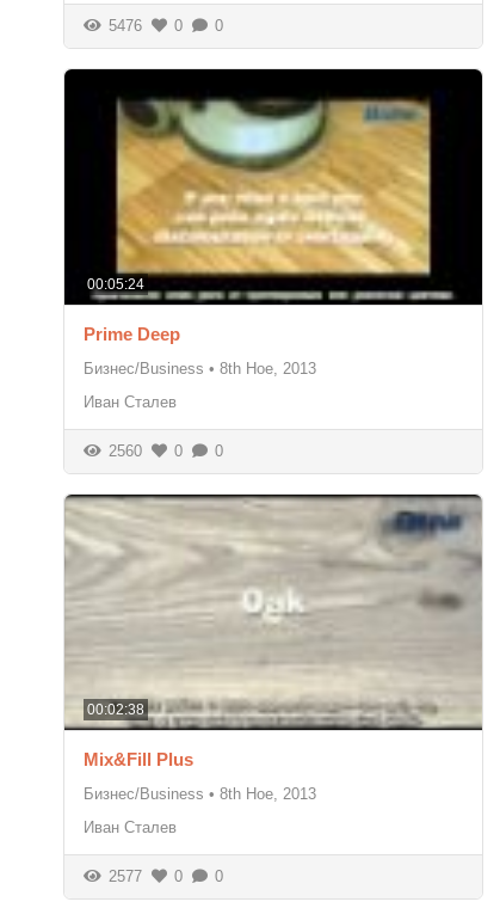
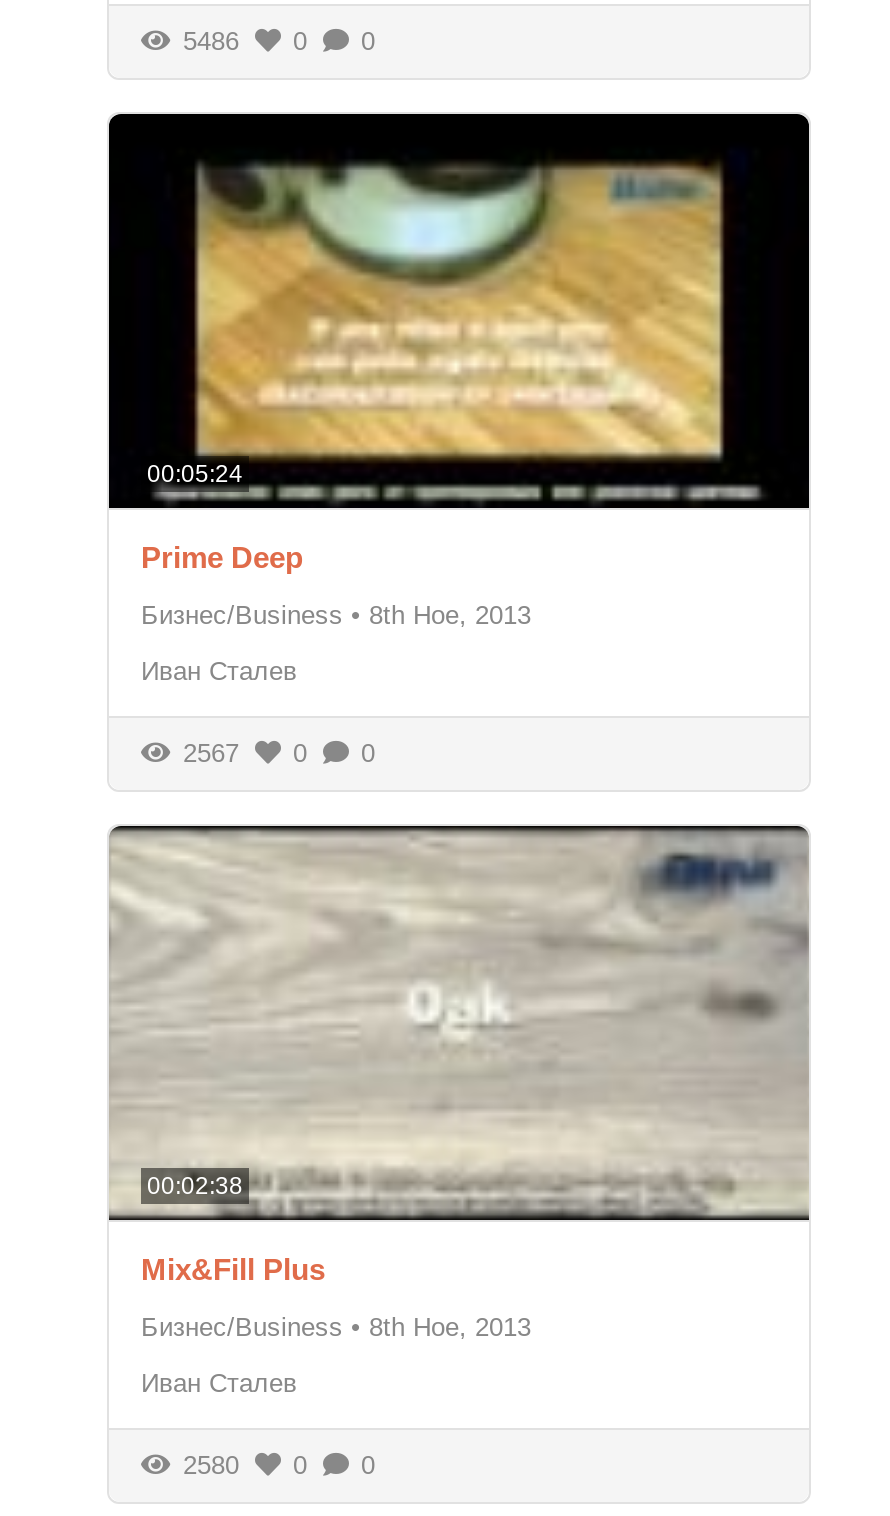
- 5476 0 0
+ 5486 0 0

- 2560 0 0
+ 2567 0 0

- 2577 0 0
+ 2580 0 0
